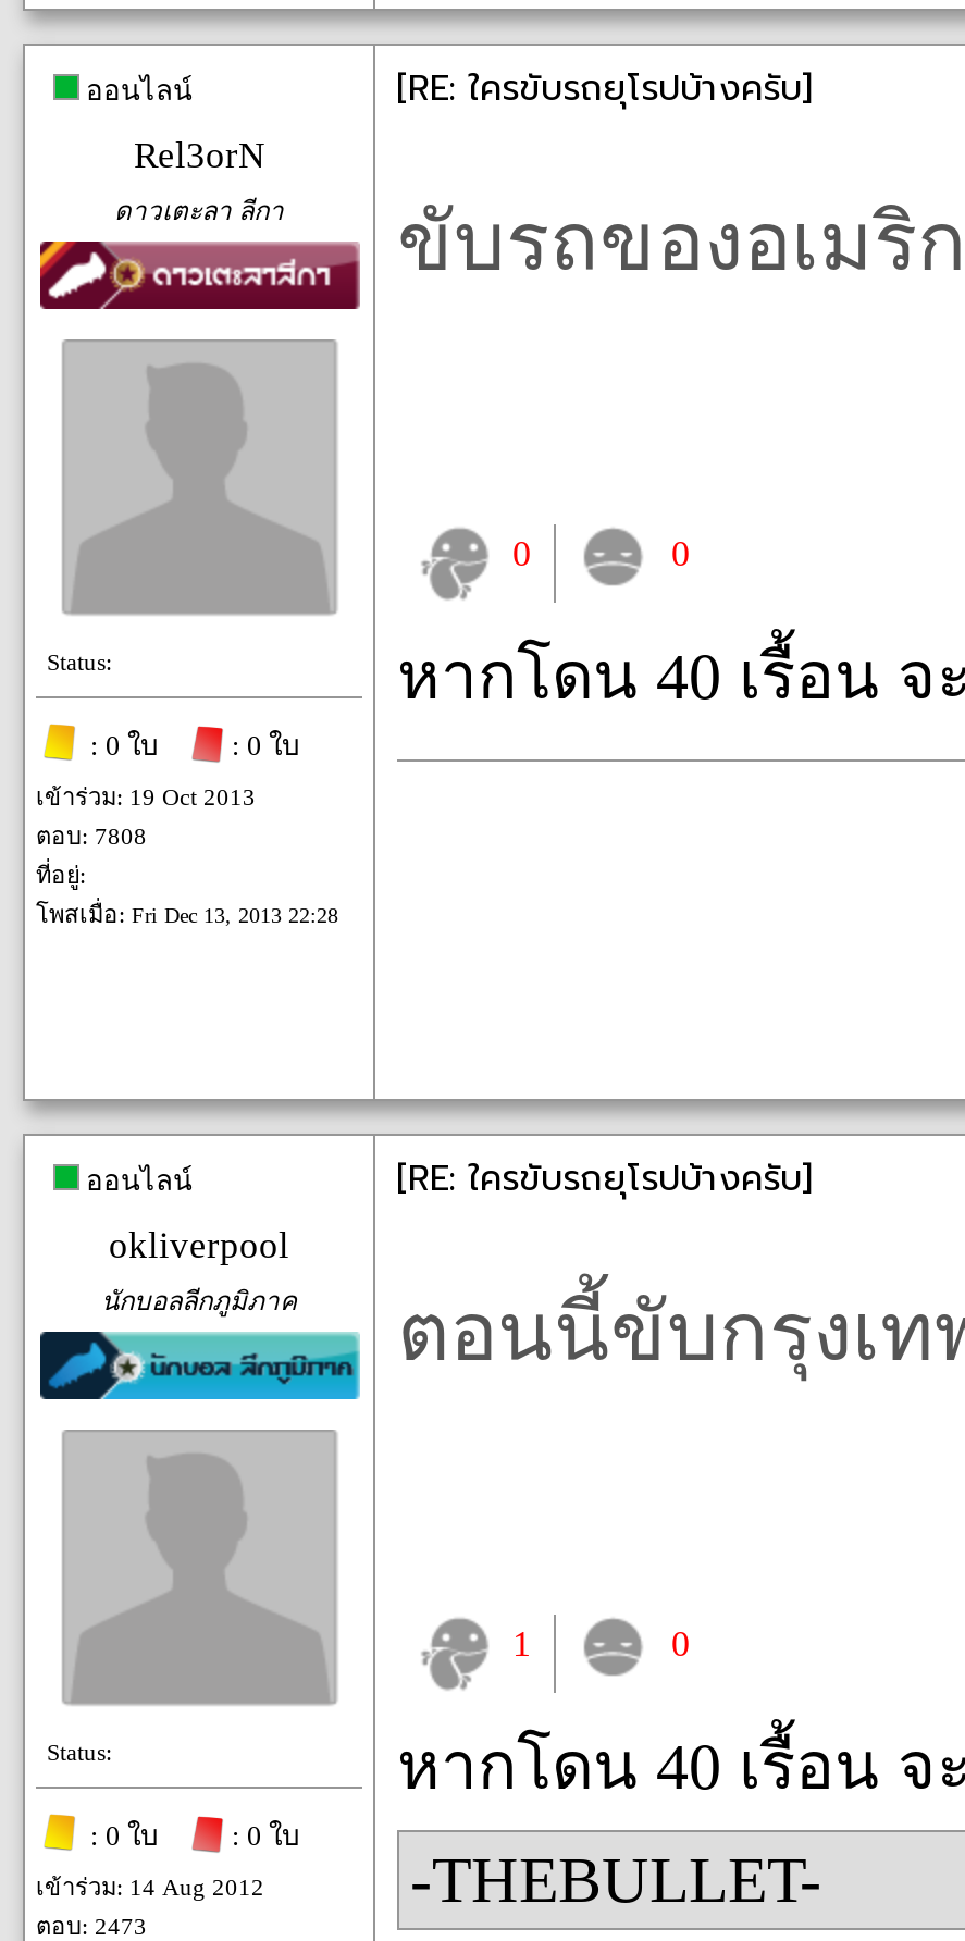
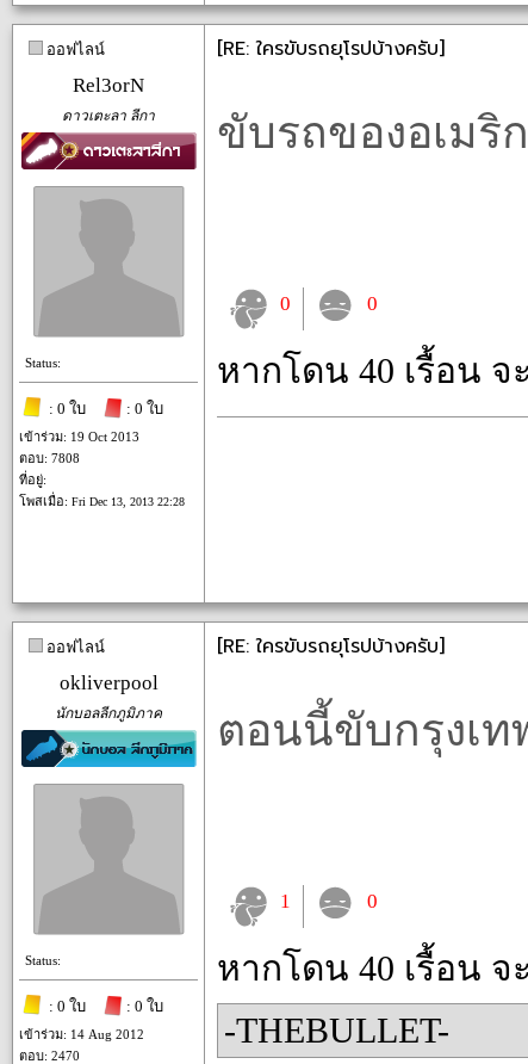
- ออนไลน์
+ ออฟไลน์

- ออนไลน์
+ ออฟไลน์

- ตอบ: 2473
+ ตอบ: 2470
